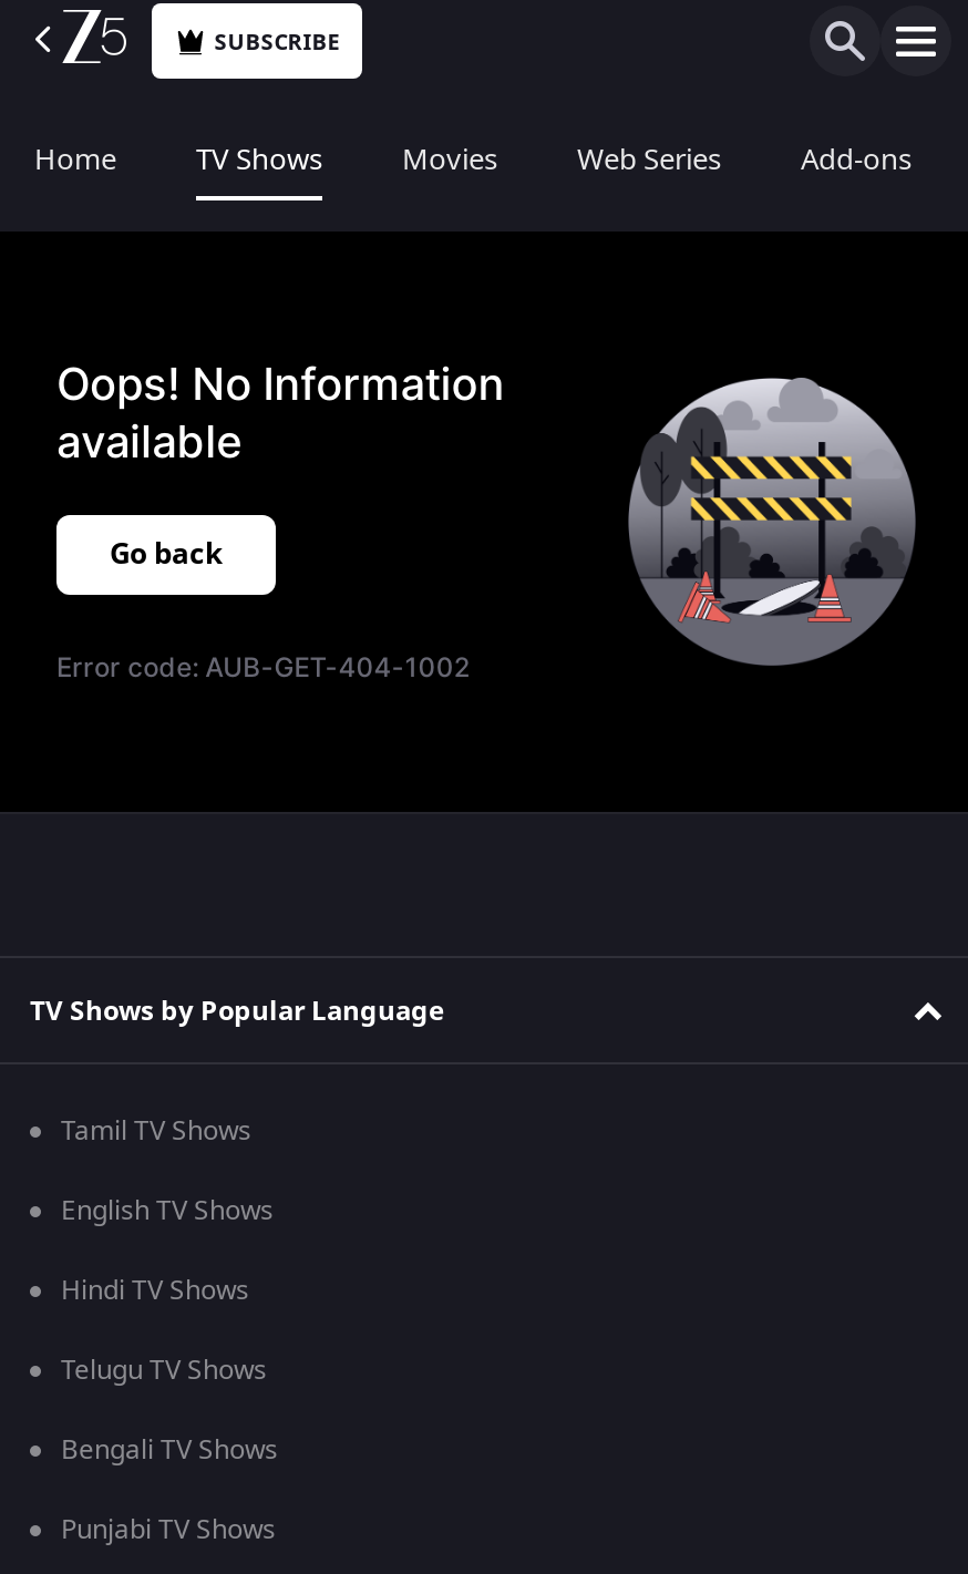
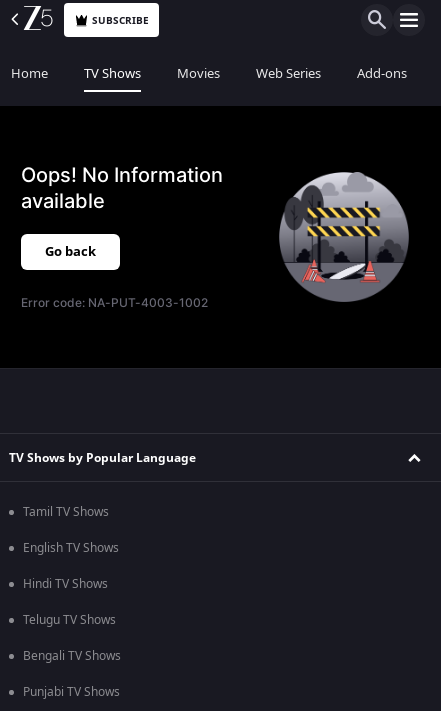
- Error code: AUB-GET-404-1002
+ Error code: NA-PUT-4003-1002
